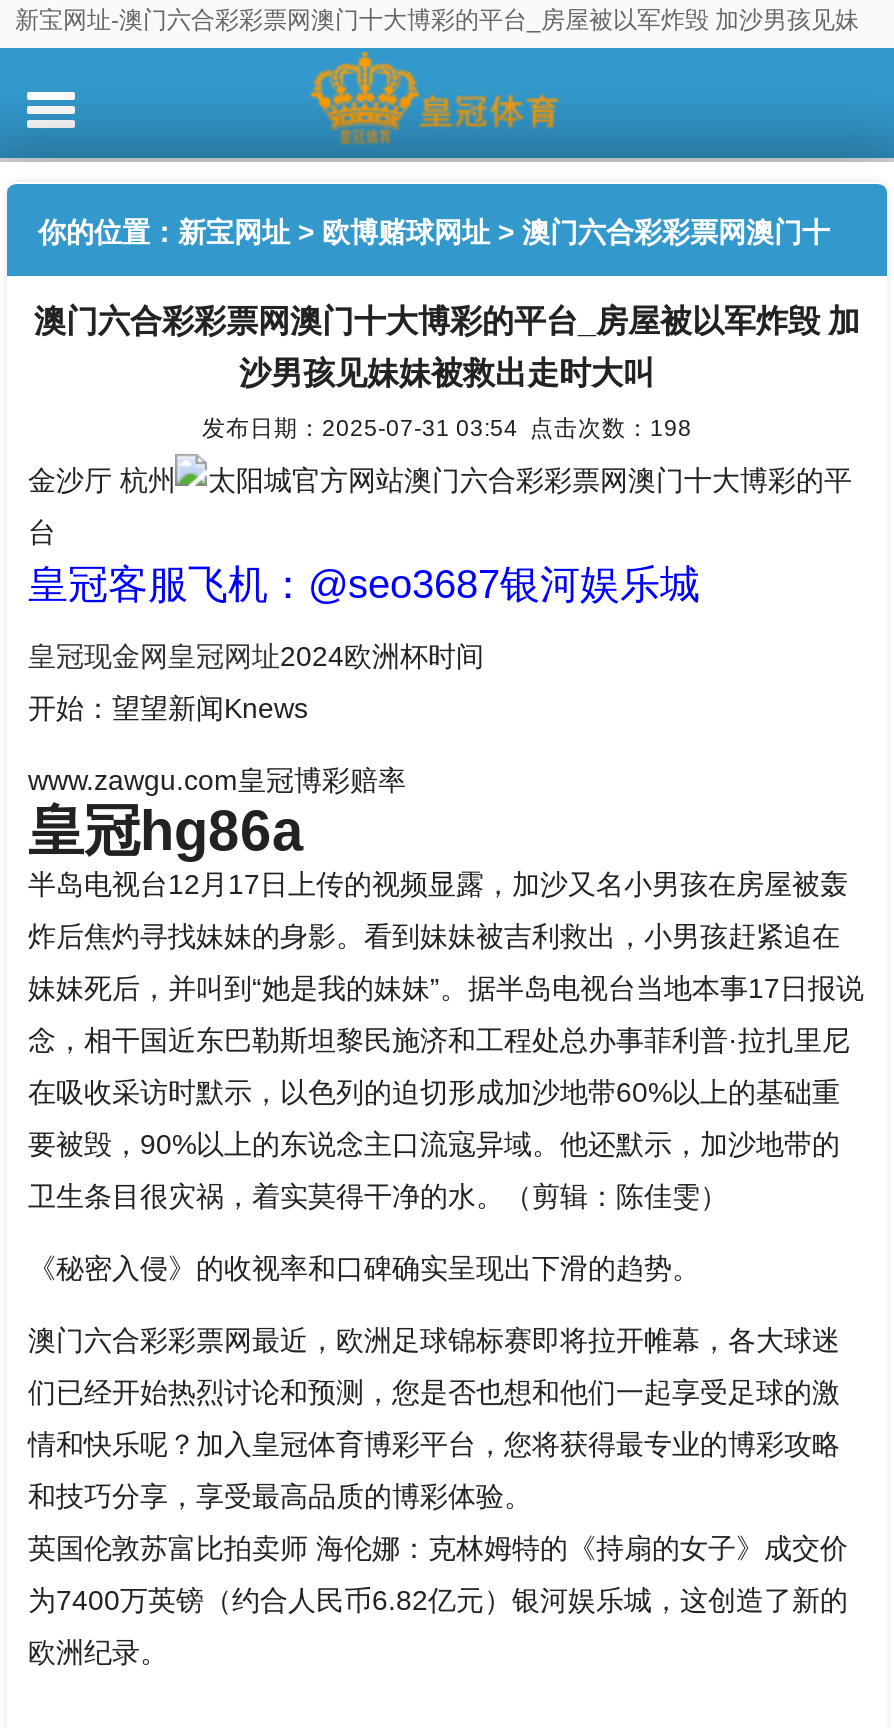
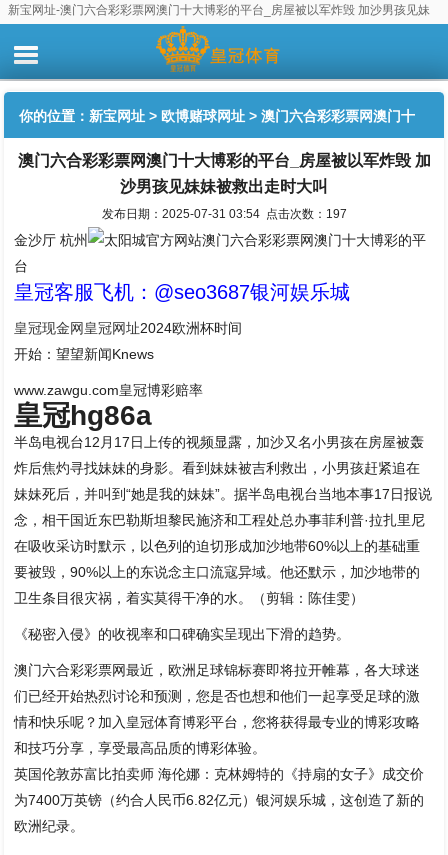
- 发布日期：2025-07-31 03:54 点击次数：198
+ 发布日期：2025-07-31 03:54 点击次数：197
